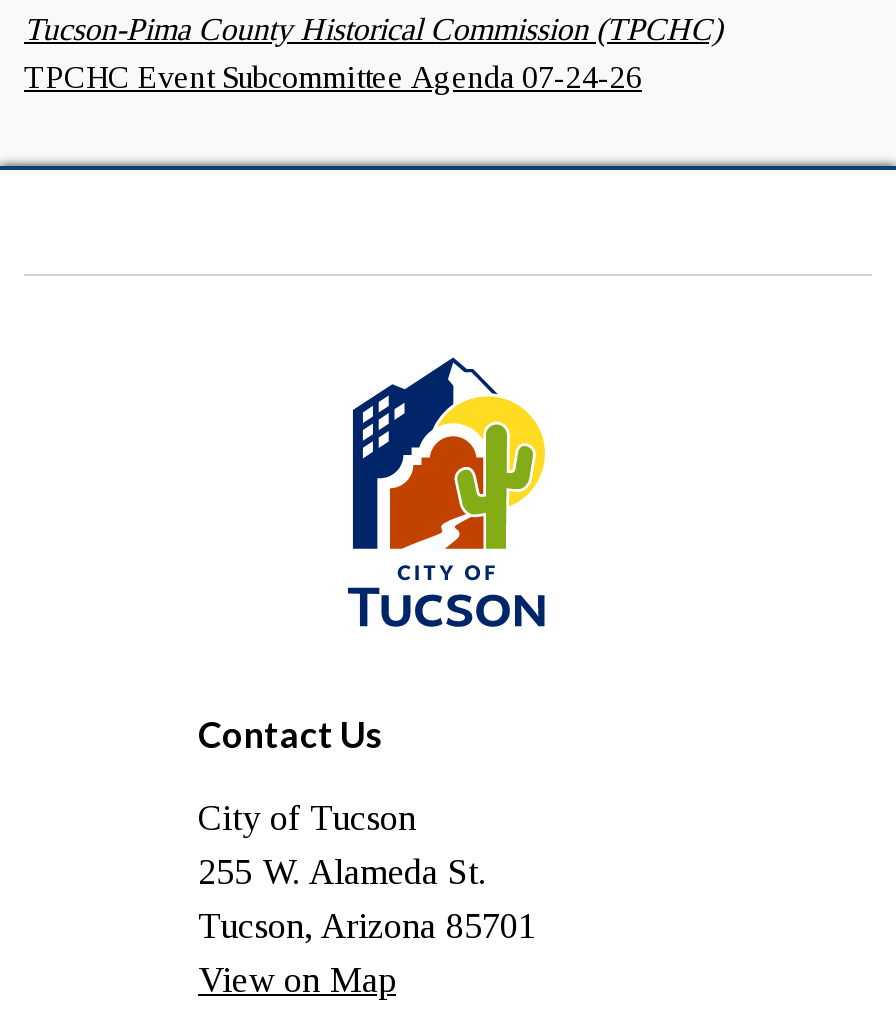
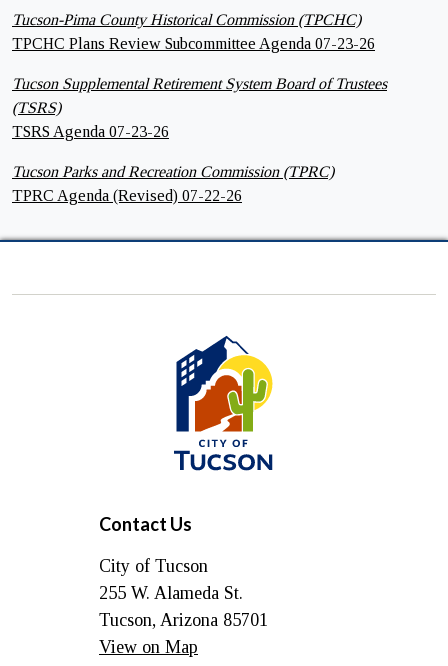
- TPCHC Event Subcommittee Agenda 07-24-26
+ TPCHC Plans Review Subcommittee Agenda 07-23-26
+ Tucson Supplemental Retirement System Board of Trustees
+ (TSRS)
+ TSRS Agenda 07-23-26
+ Tucson Parks and Recreation Commission (TPRC)
+ TPRC Agenda (Revised) 07-22-26
